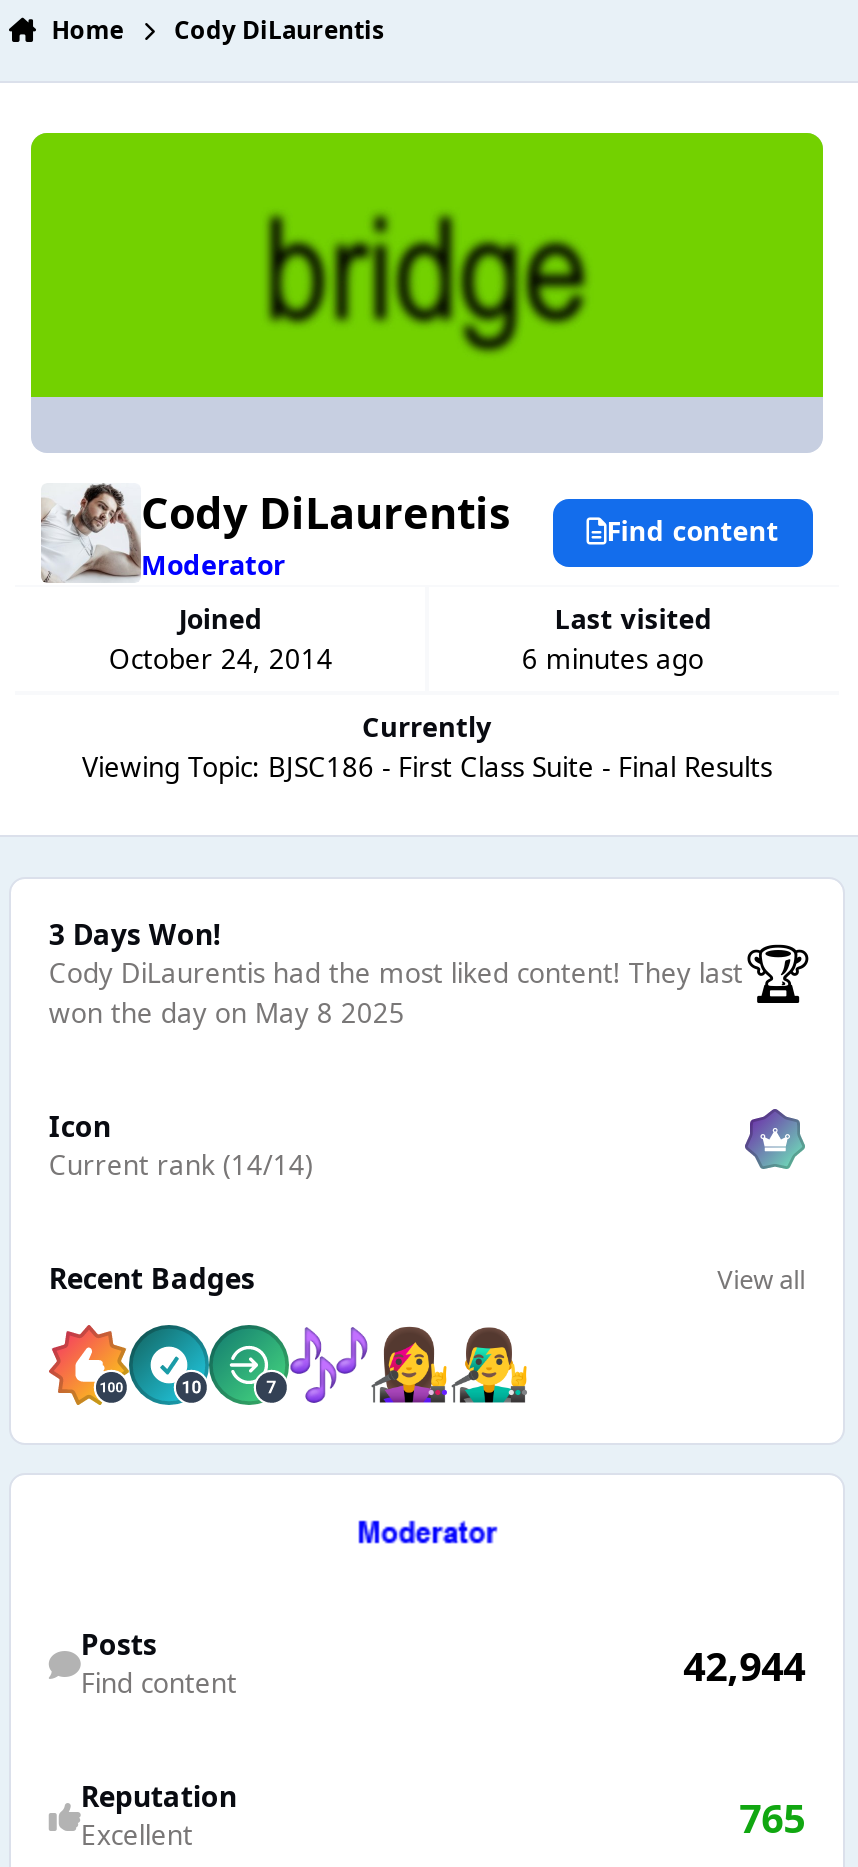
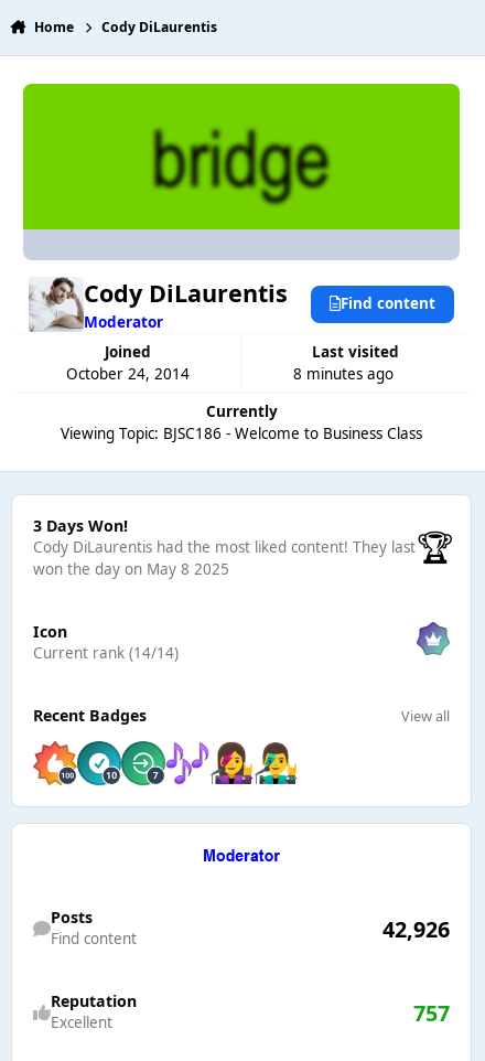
- 6 minutes ago
+ 8 minutes ago

- Viewing Topic: BJSC186 - First Class Suite - Final Results
+ Viewing Topic: BJSC186 - Welcome to Business Class

- 42,944
+ 42,926

- 765
+ 757
